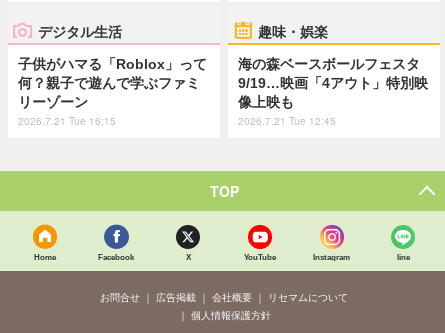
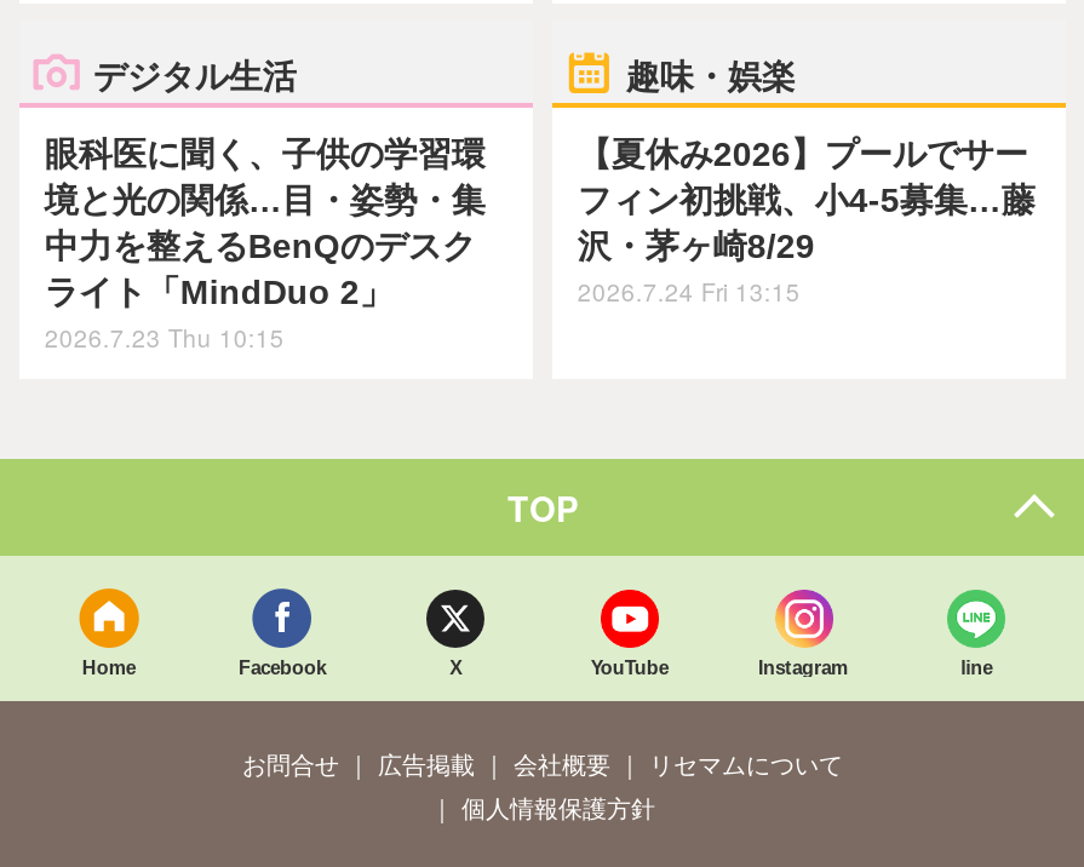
- 子供がハマる「Roblox」って
- 何？親子で遊んで学ぶファミ
- リーゾーン
- 2026.7.21 Tue 16:15
+ 眼科医に聞く、子供の学習環
+ 境と光の関係…目・姿勢・集
+ 中力を整えるBenQのデスク
+ ライト「MindDuo 2」
+ 2026.7.23 Thu 10:15

- 海の森ベースボールフェスタ
- 9/19…映画「4アウト」特別映
- 像上映も
- 2026.7.21 Tue 12:45
+ 【夏休み2026】プールでサー
+ フィン初挑戦、小4-5募集…藤
+ 沢・茅ヶ崎8/29
+ 2026.7.24 Fri 13:15
